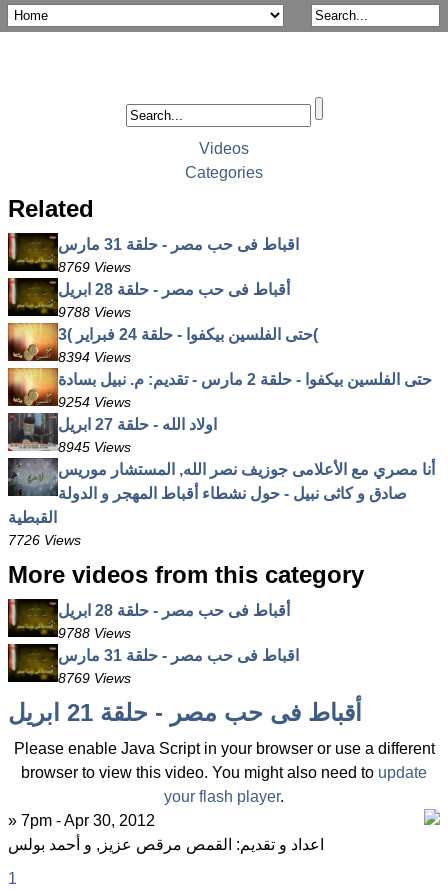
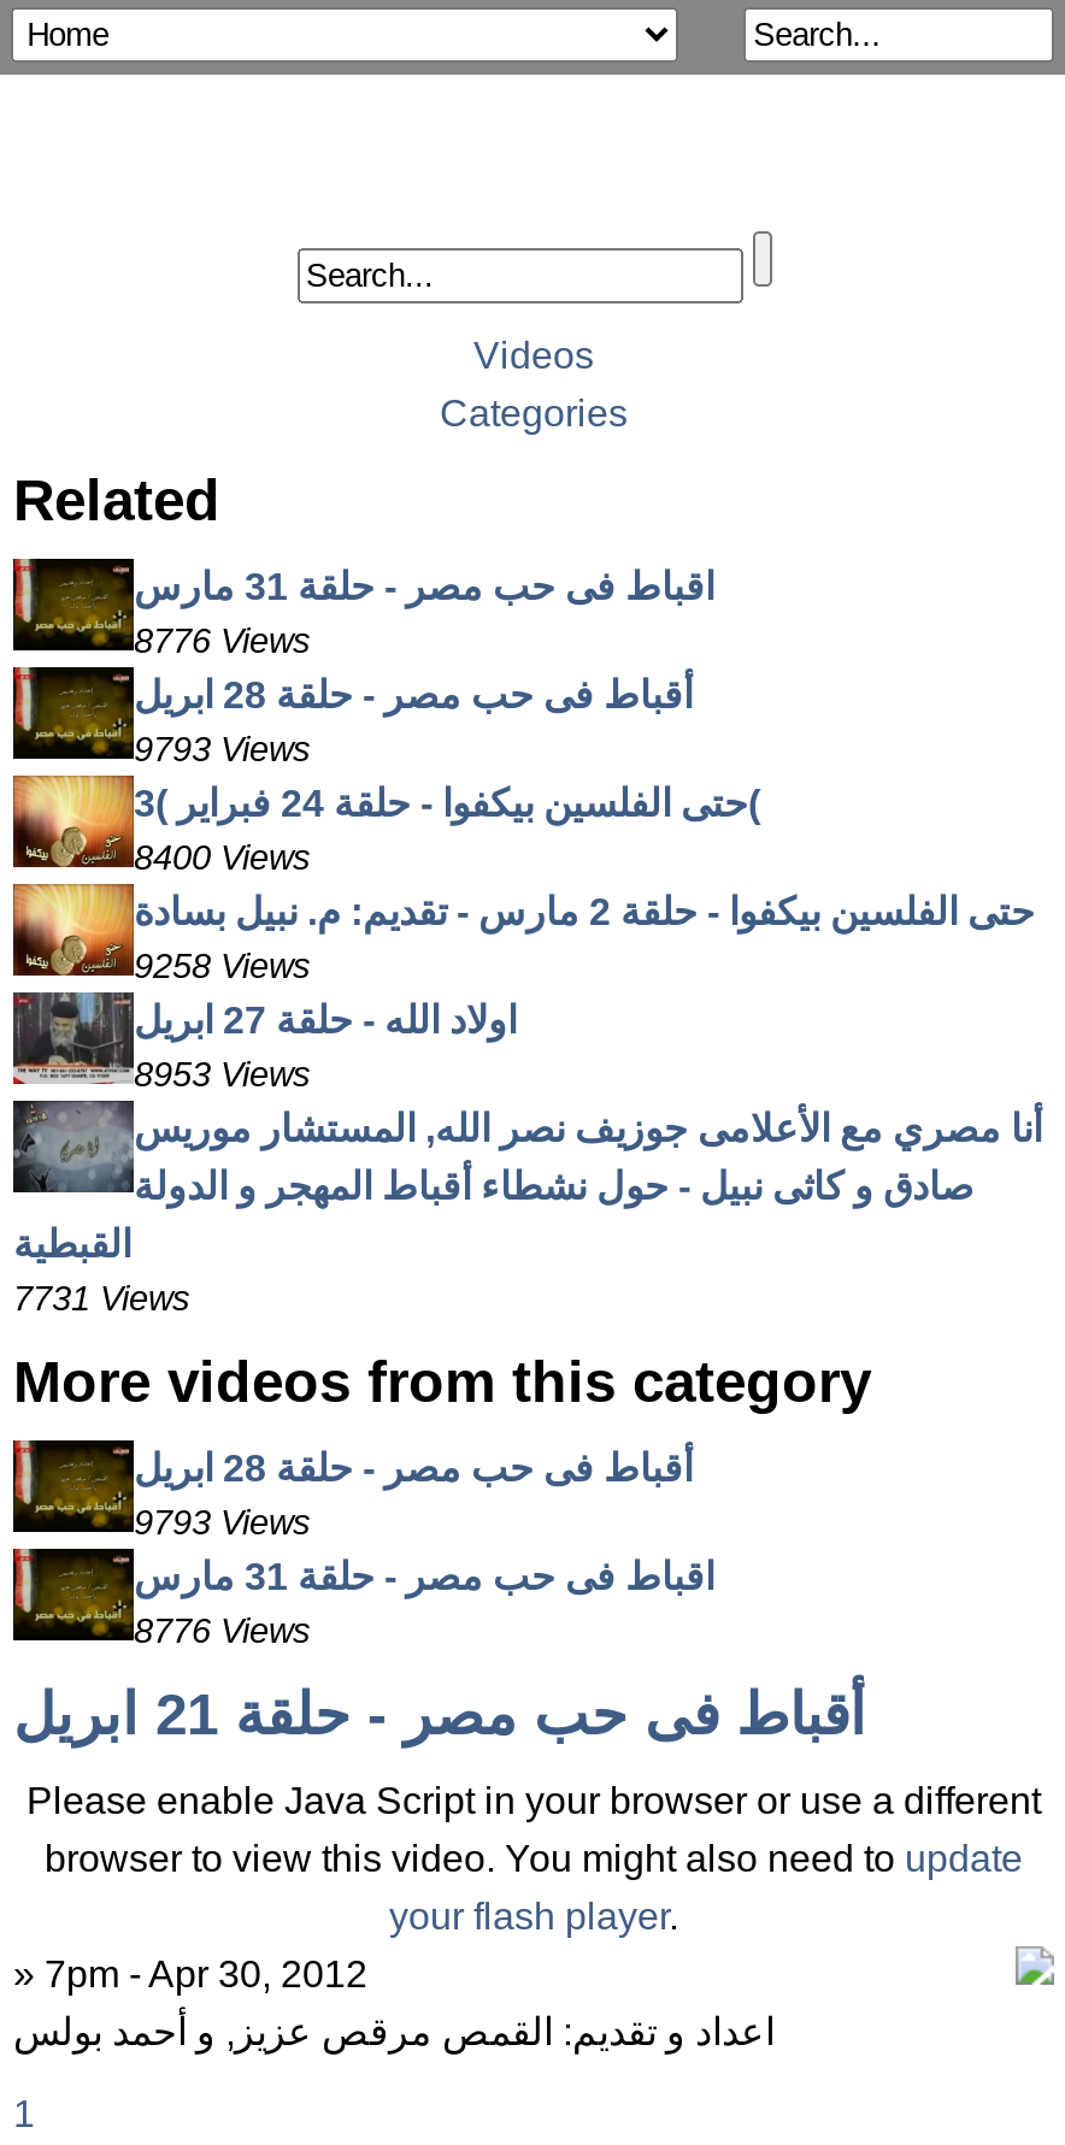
- 8769 Views
+ 8776 Views

- 9788 Views
+ 9793 Views

- 8394 Views
+ 8400 Views

- 9254 Views
+ 9258 Views

- 8945 Views
+ 8953 Views

- 7726 Views
+ 7731 Views

- 9788 Views
+ 9793 Views

- 8769 Views
+ 8776 Views
